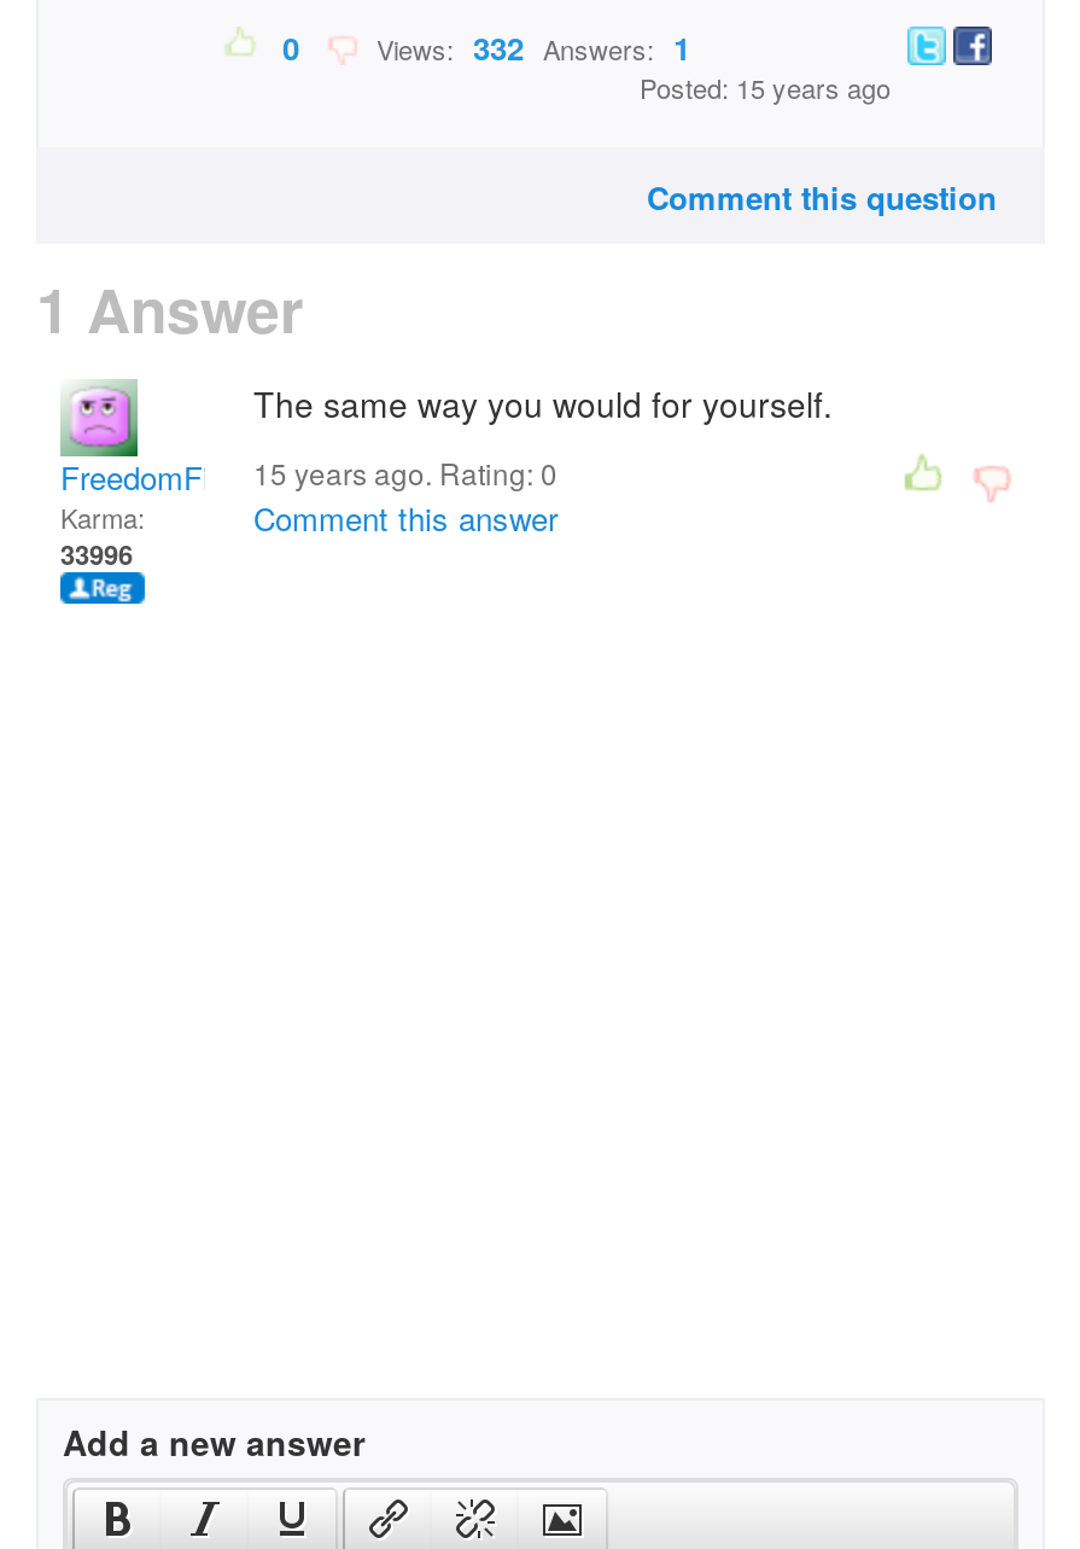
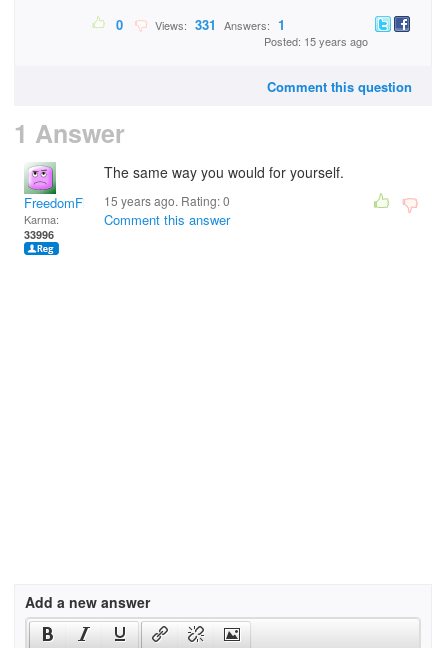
- Views: 332 Answers: 1
+ Views: 331 Answers: 1
